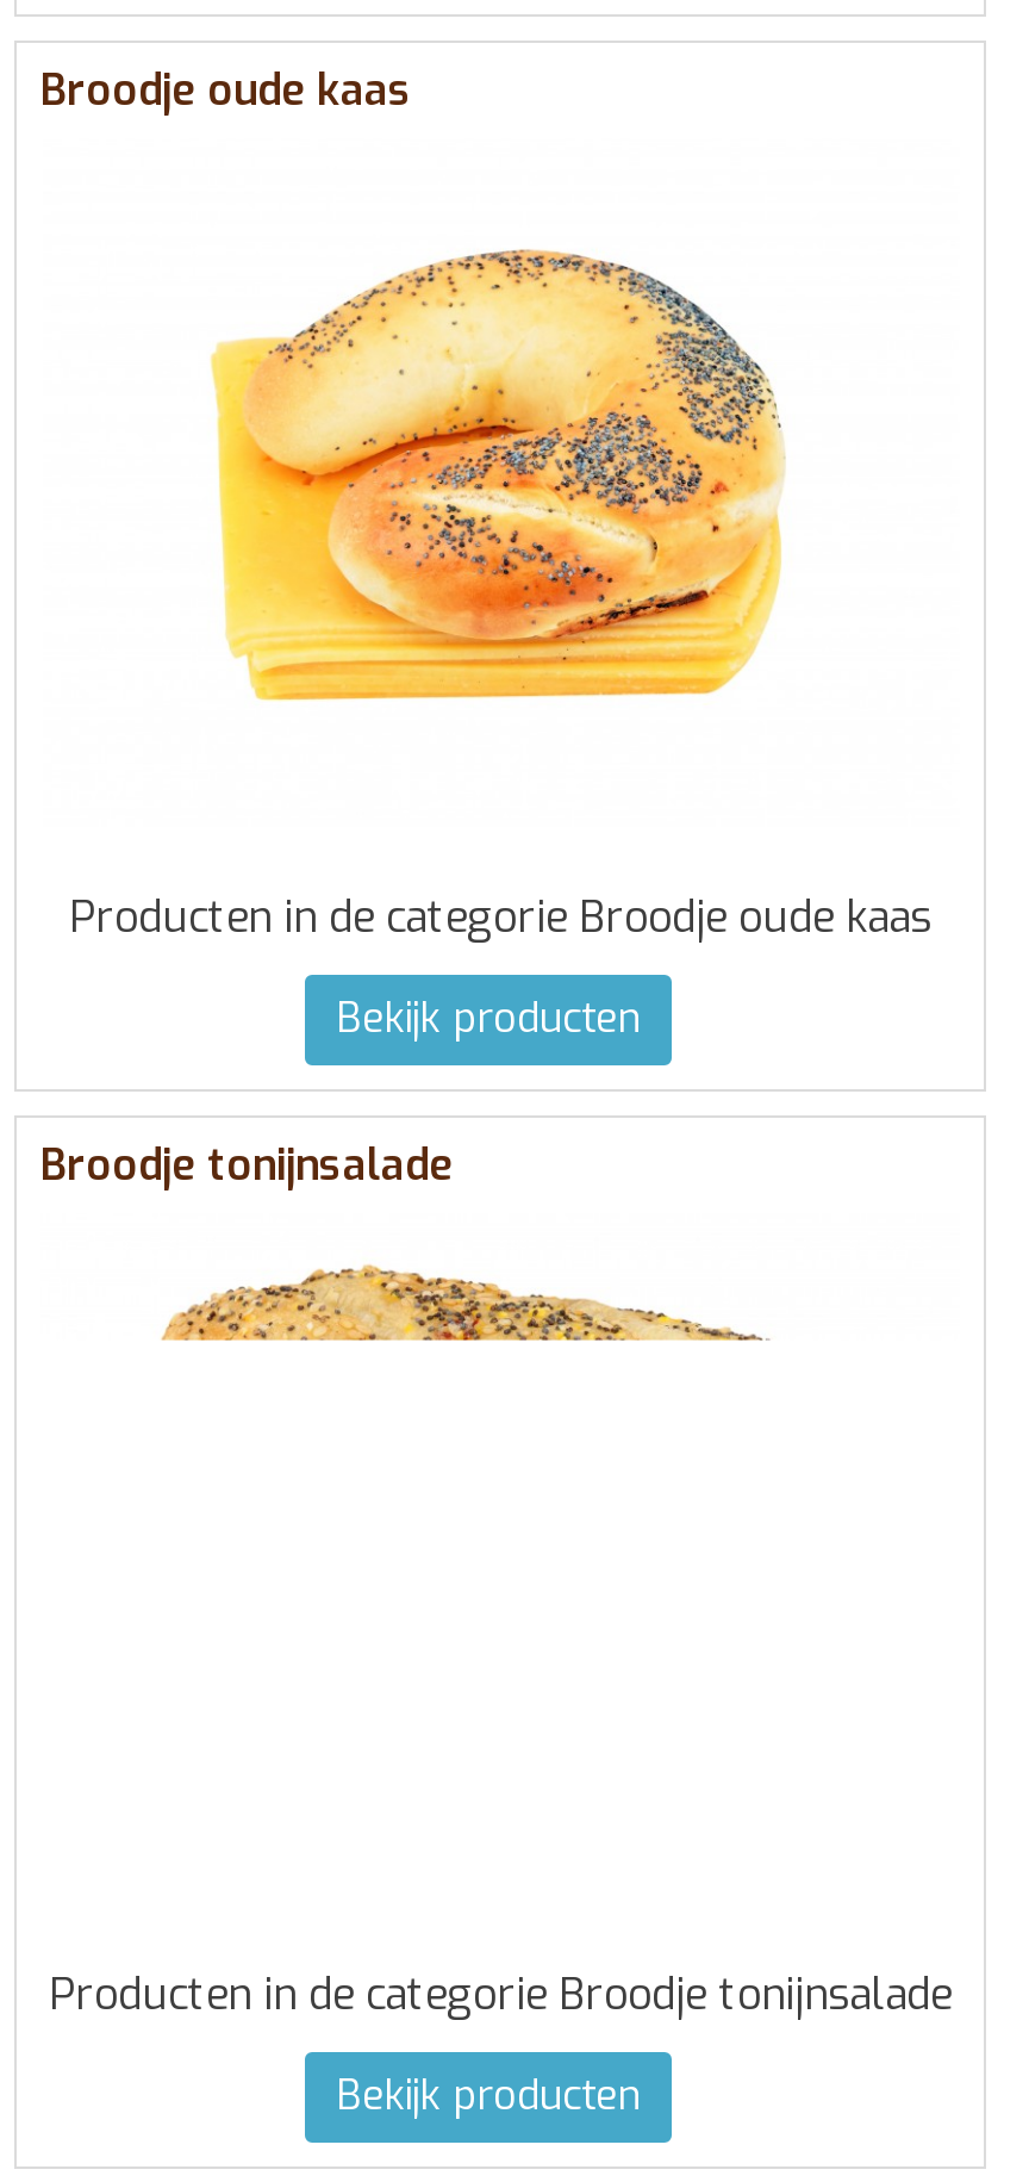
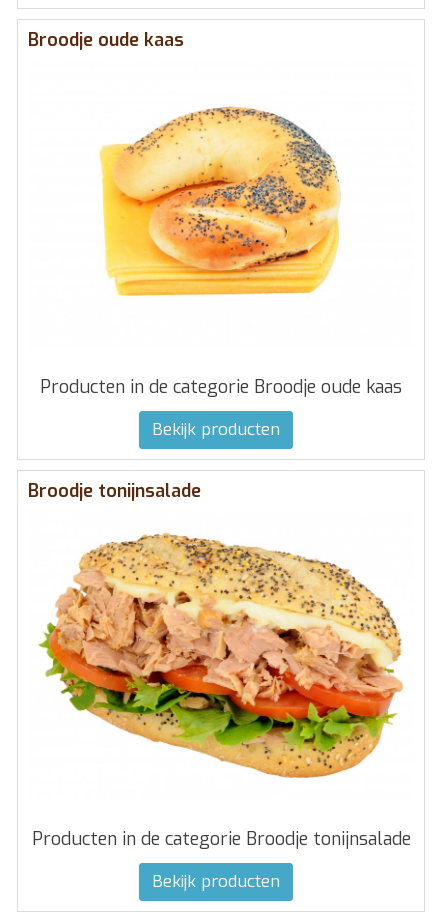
+ [image]
